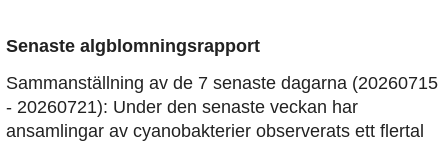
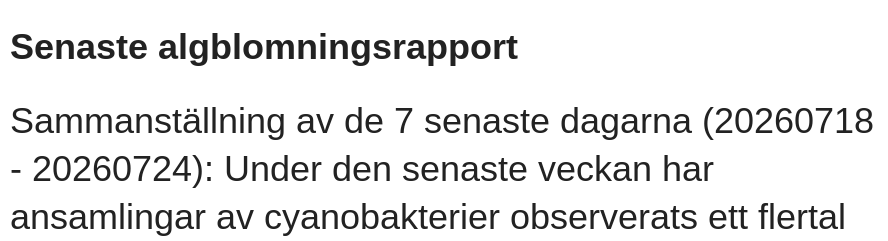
- Sammanställning av de 7 senaste dagarna (20260715
+ Sammanställning av de 7 senaste dagarna (20260718

- - 20260721): Under den senaste veckan har
+ - 20260724): Under den senaste veckan har
